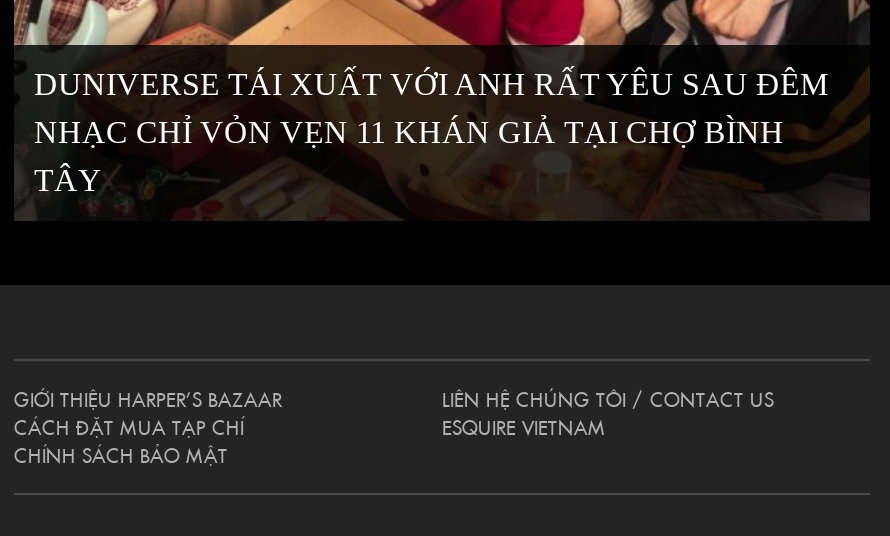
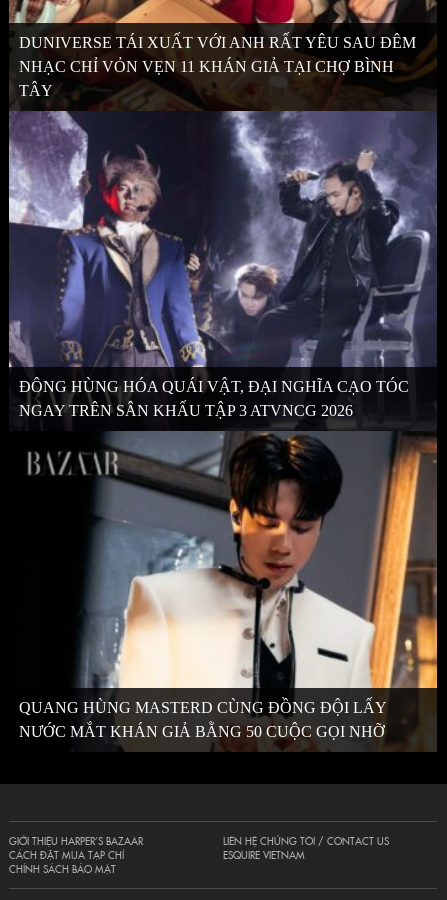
+ [image]
+ ĐÔNG HÙNG HÓA QUÁI VẬT, ĐẠI NGHĨA CẠO TÓC
+ NGAY TRÊN SÂN KHẤU TẬP 3 ATVNCG 2026

+ [image]
+ QUANG HÙNG MASTERD CÙNG ĐỒNG ĐỘI LẤY
+ NƯỚC MẮT KHÁN GIẢ BẰNG 50 CUỘC GỌI NHỠ
